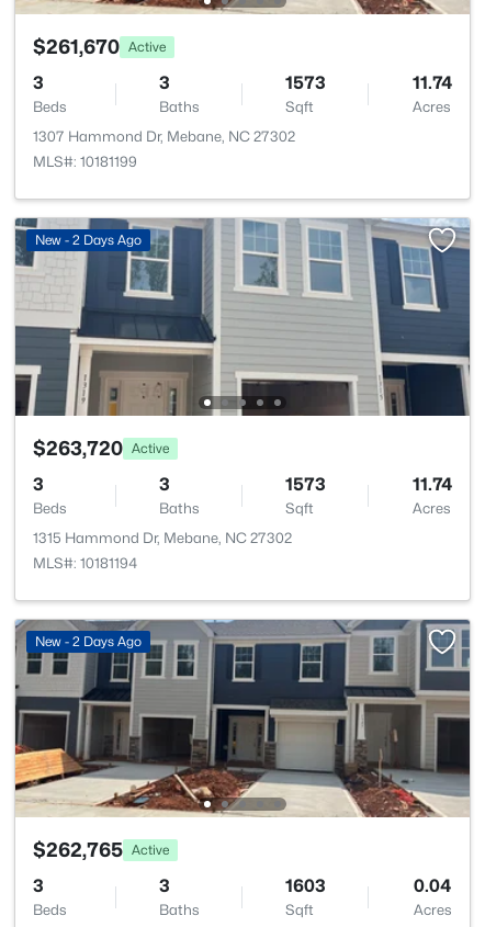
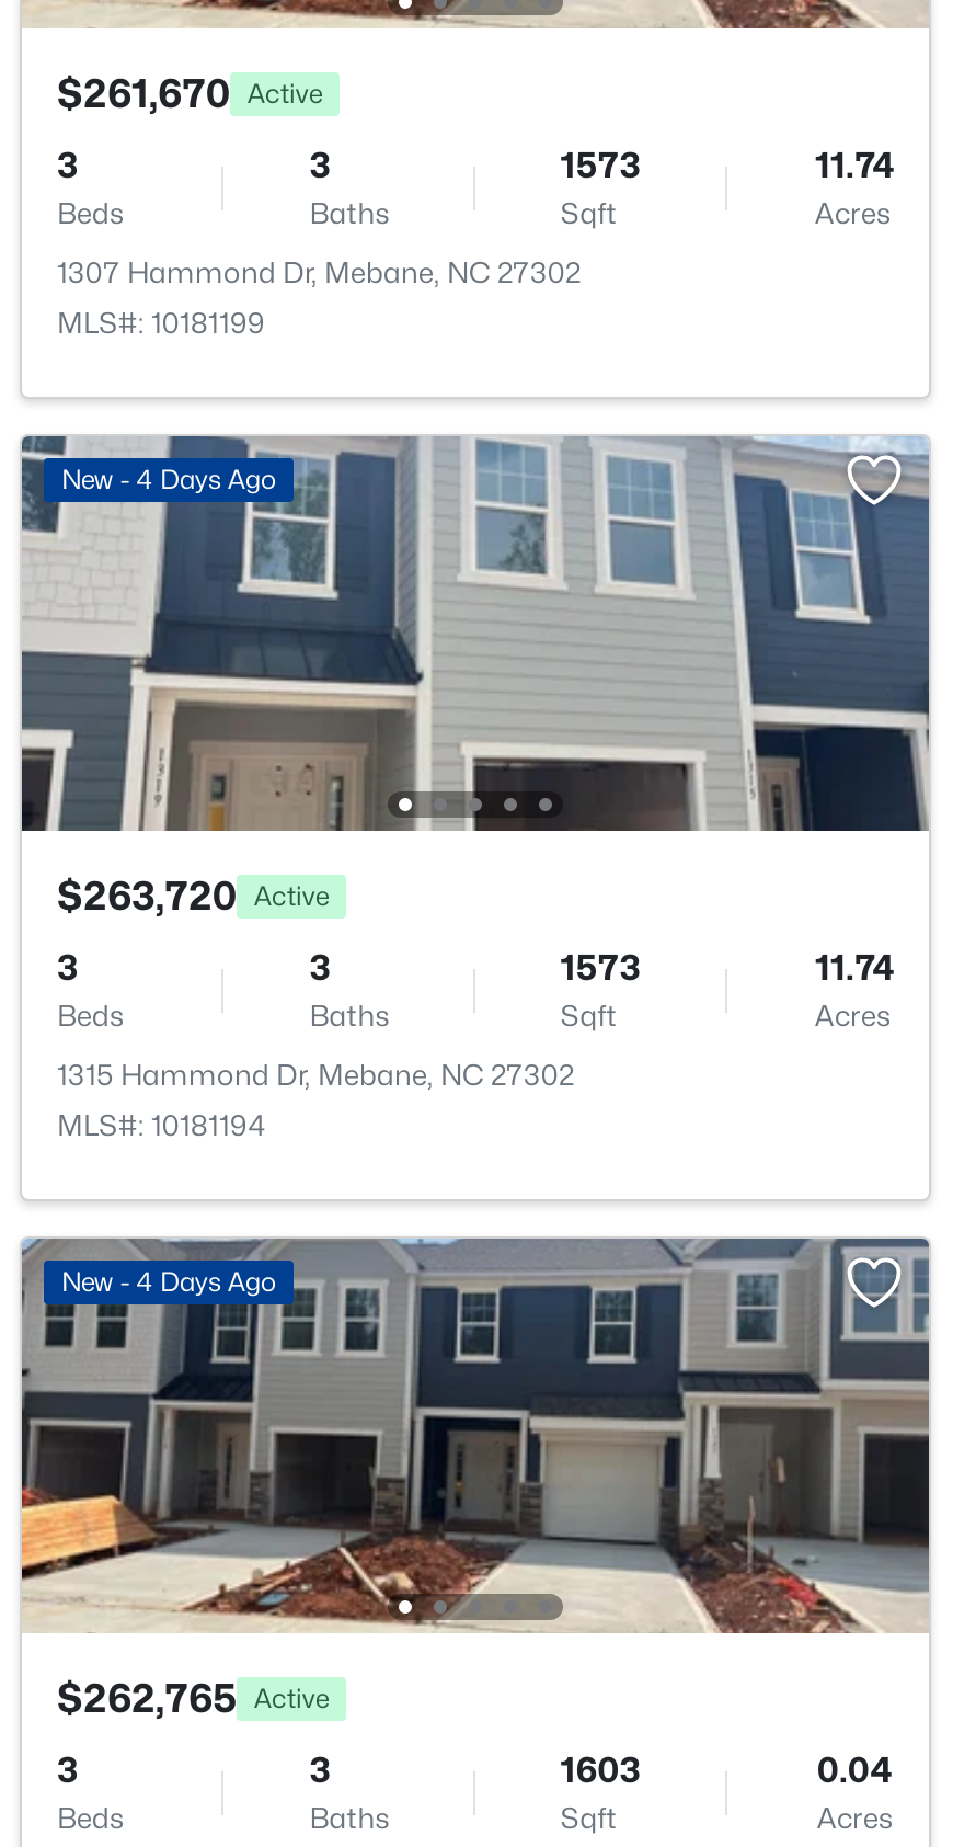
- New - 2 Days Ago
+ New - 4 Days Ago

- New - 2 Days Ago
+ New - 4 Days Ago
